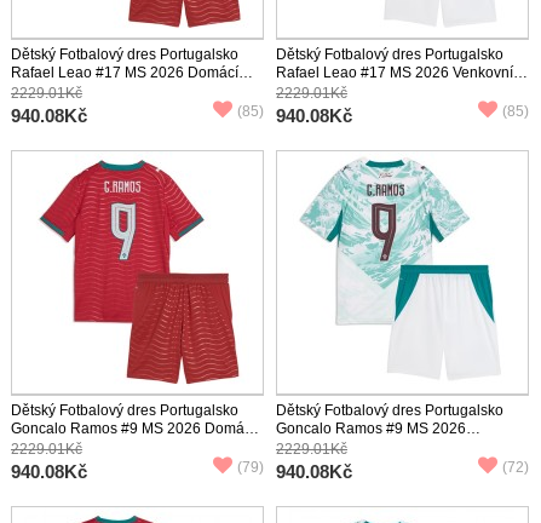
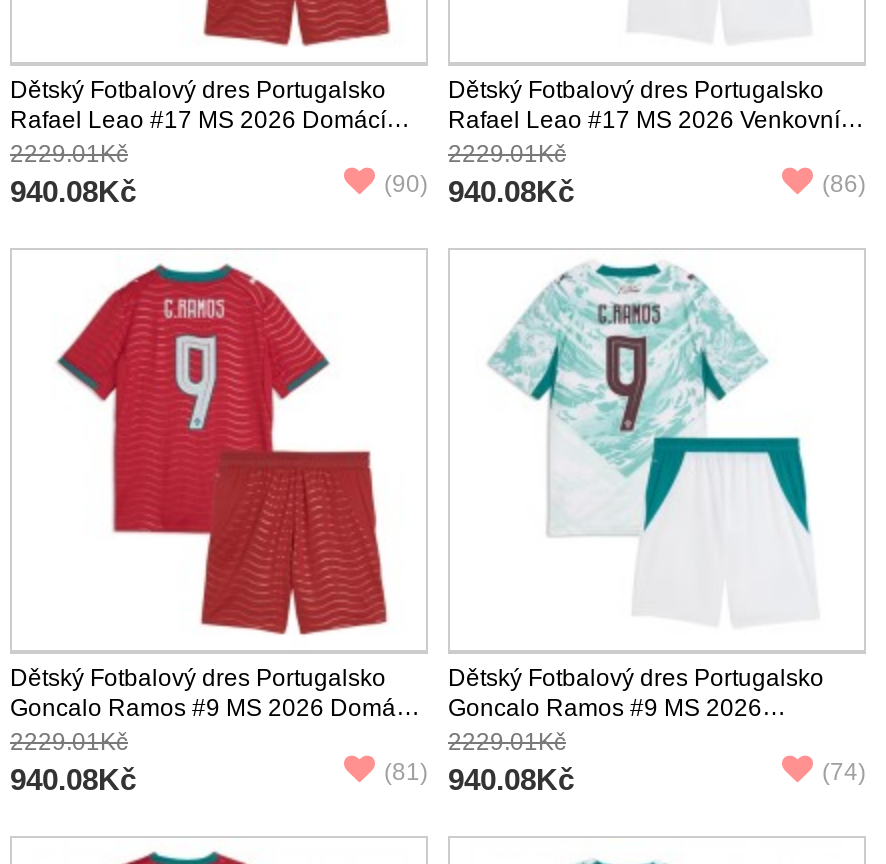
- (85) 940.08Kč
+ (90) 940.08Kč

- (85)
+ (86)

- (79) 940.08Kč
+ (81) 940.08Kč

- (72)
+ (74)
